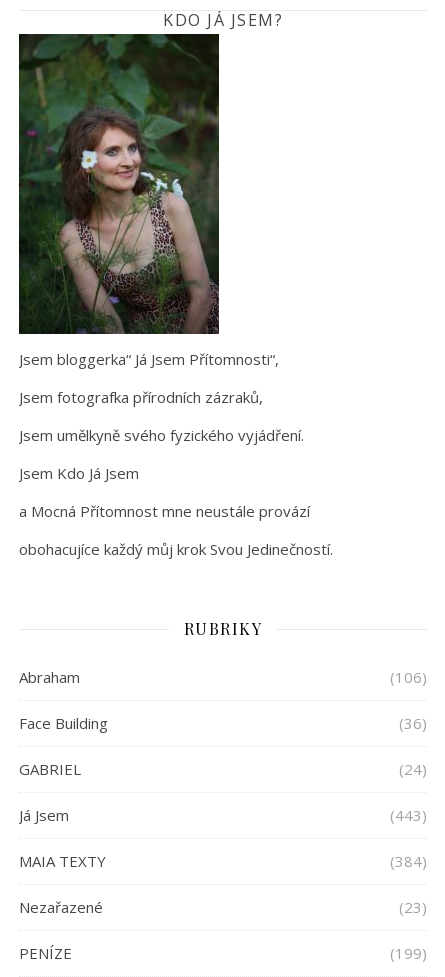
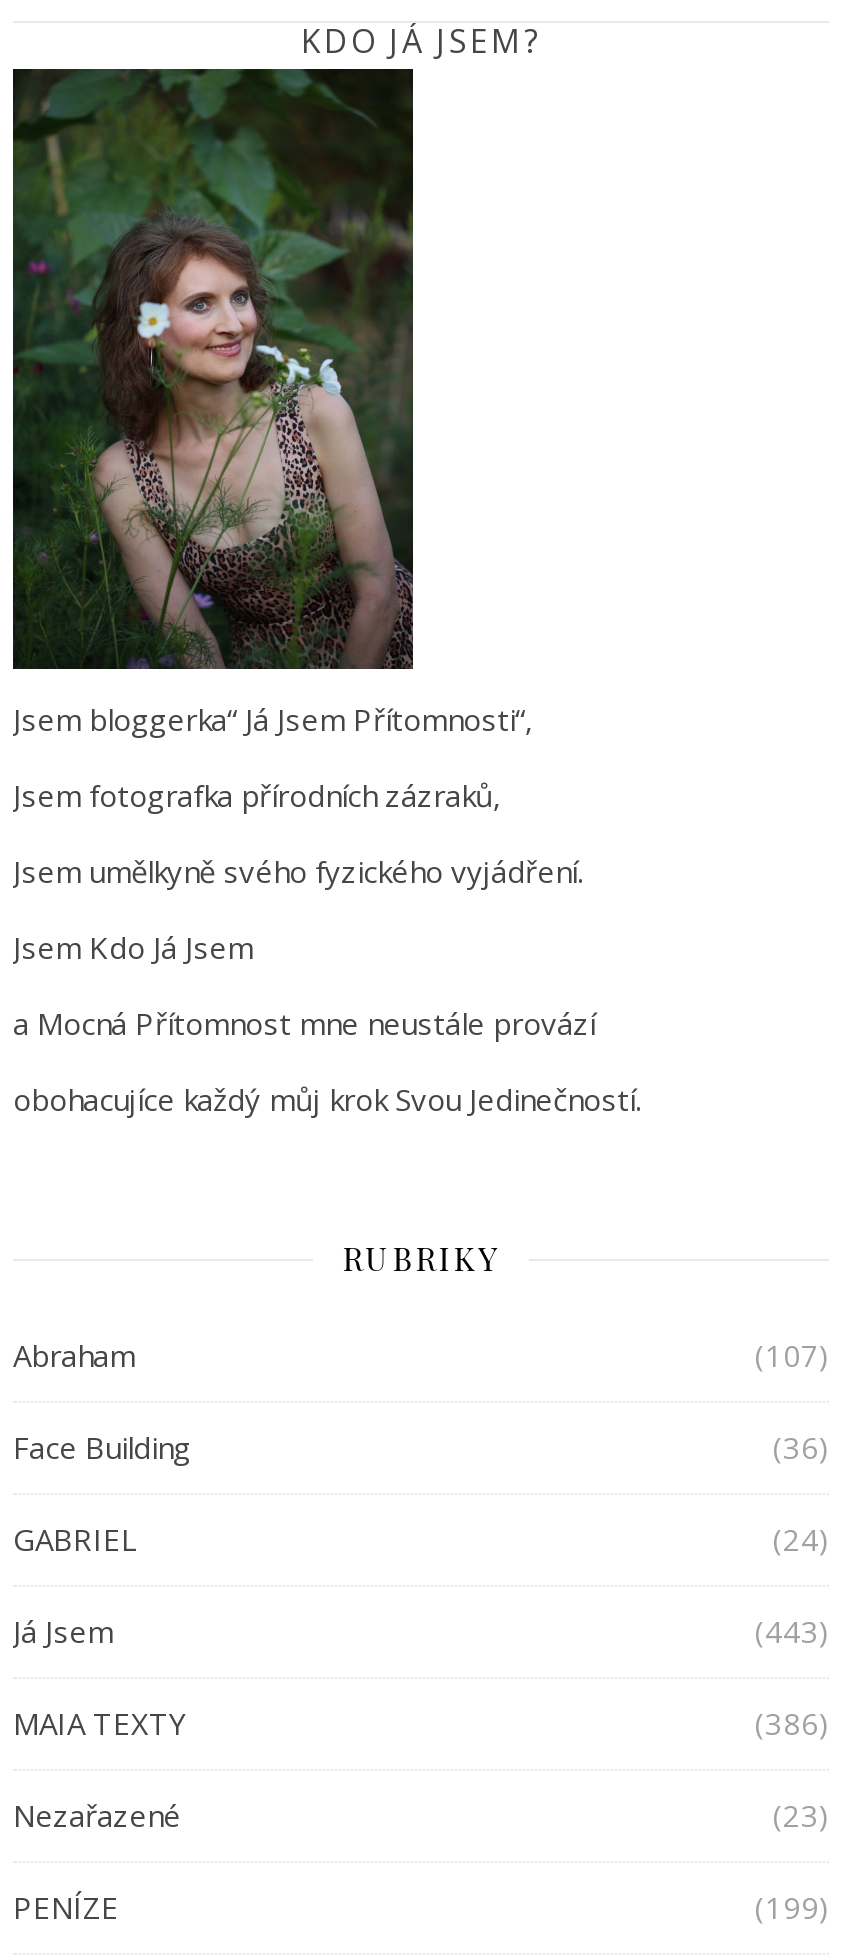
- (106)
+ (107)

- (384)
+ (386)
